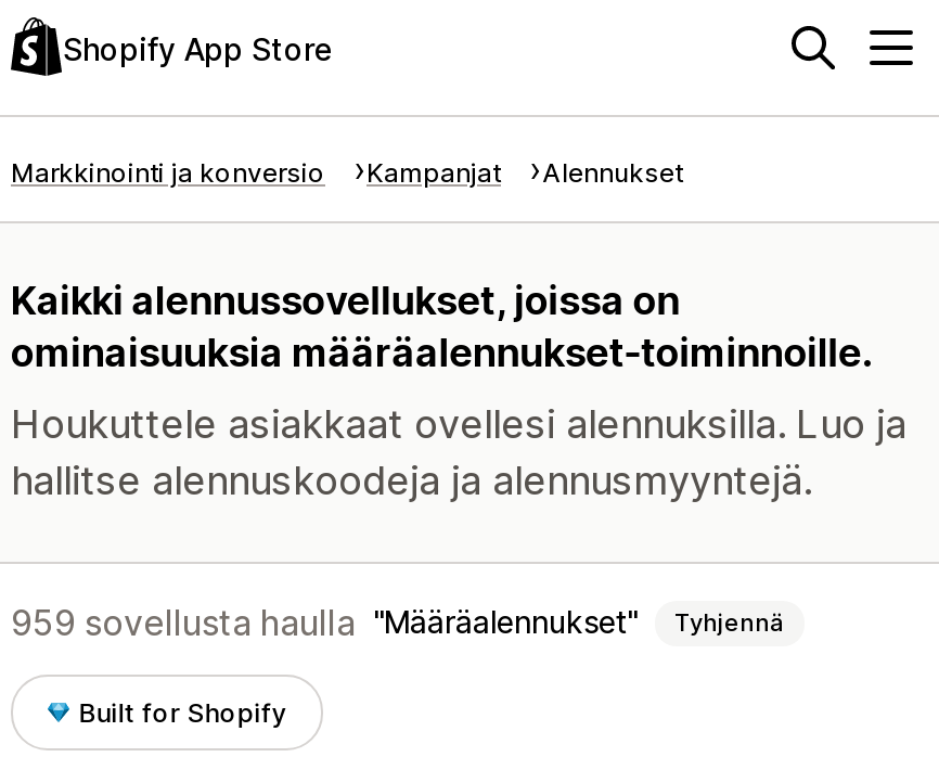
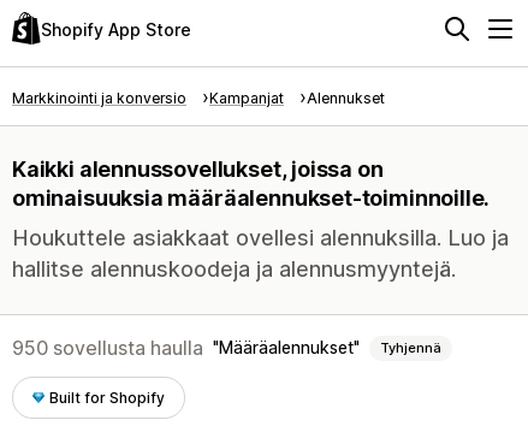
- 959 sovellusta haulla
+ 950 sovellusta haulla
